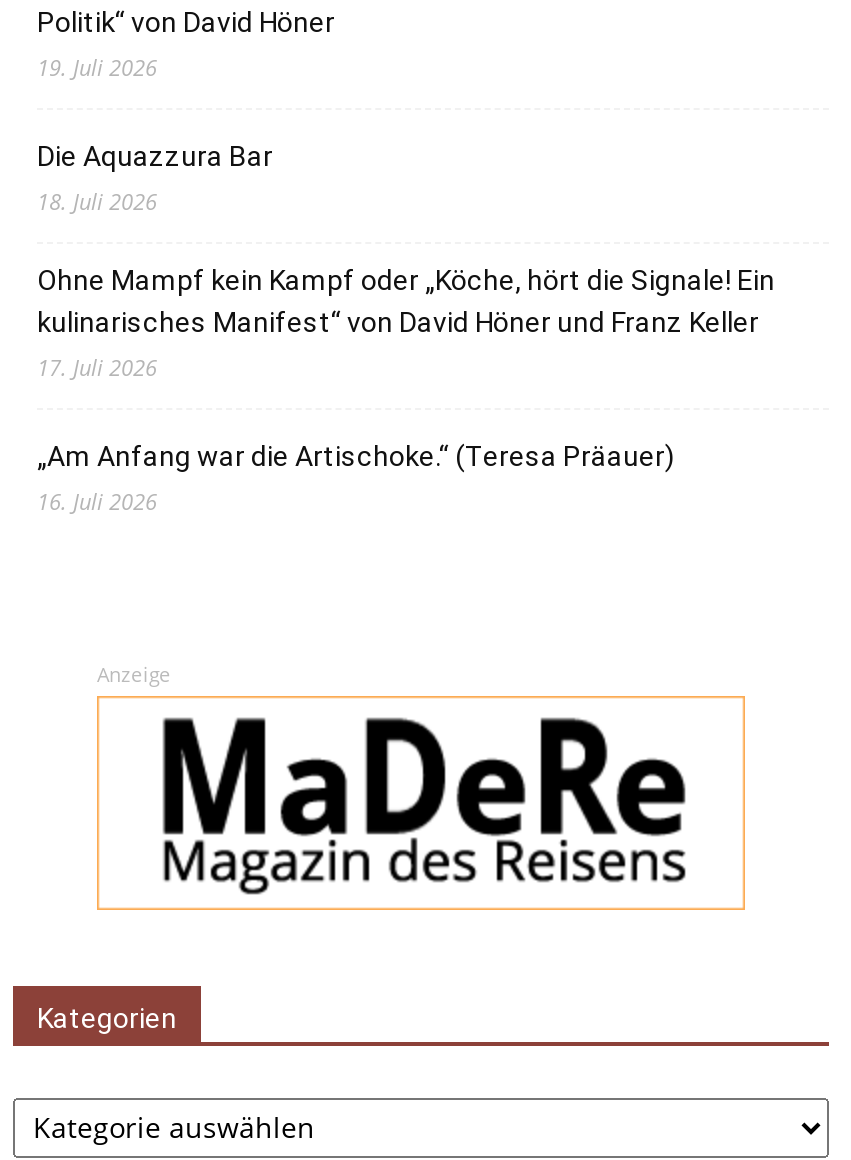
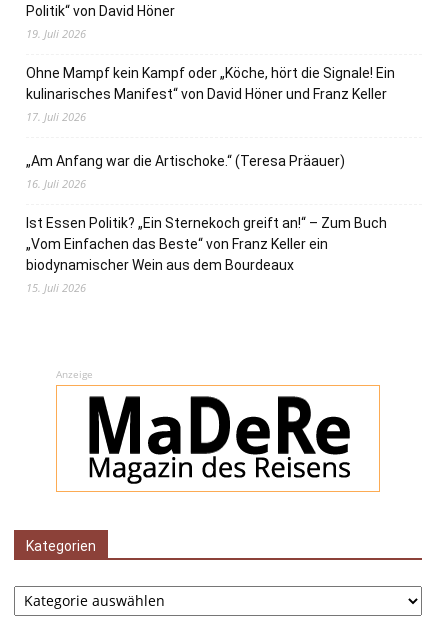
- Die Aquazzura Bar
- 18. Juli 2026

moved up: Ohne Mampf kein Kampf oder „Köche, hört die Signale! Ein | kulinarisches Manifest“ von David Höner und Franz Keller | 17. Juli 2026 | „Am Anfang war die Artischoke.“ (Teresa Präauer) | 16. Juli 2026

+ Ist Essen Politik? „Ein Sternekoch greift an!“ – Zum Buch
+ „Vom Einfachen das Beste“ von Franz Keller ein
+ biodynamischer Wein aus dem Bourdeaux
+ 15. Juli 2026
